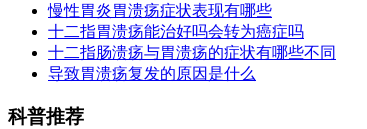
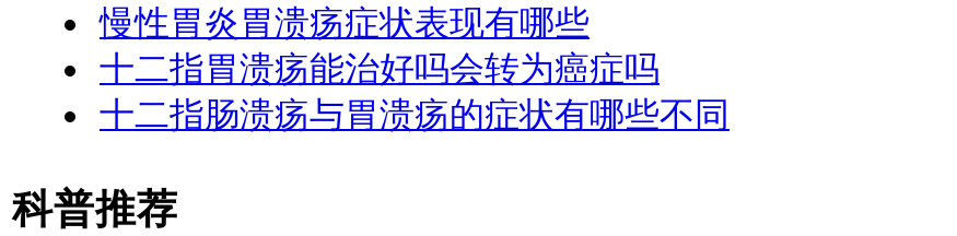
- 导致胃溃疡复发的原因是什么
